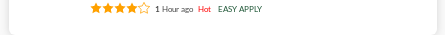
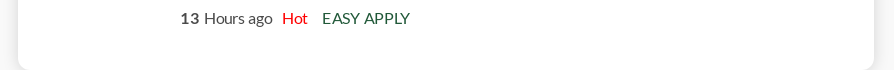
- 1 Hour ago Hot EASY APPLY
+ 13 Hours ago Hot EASY APPLY
